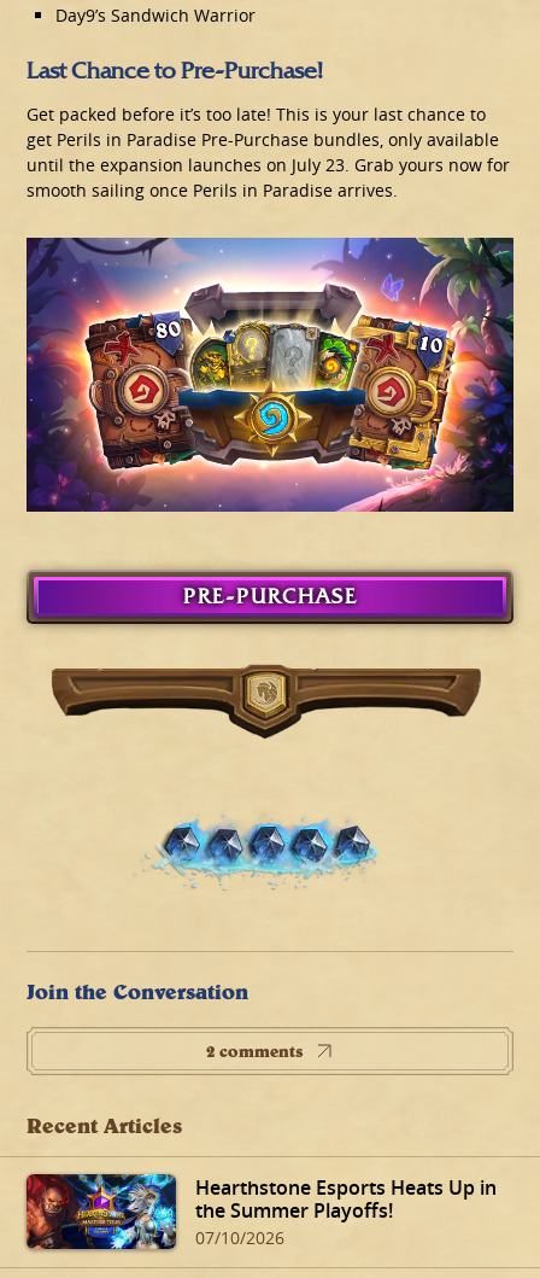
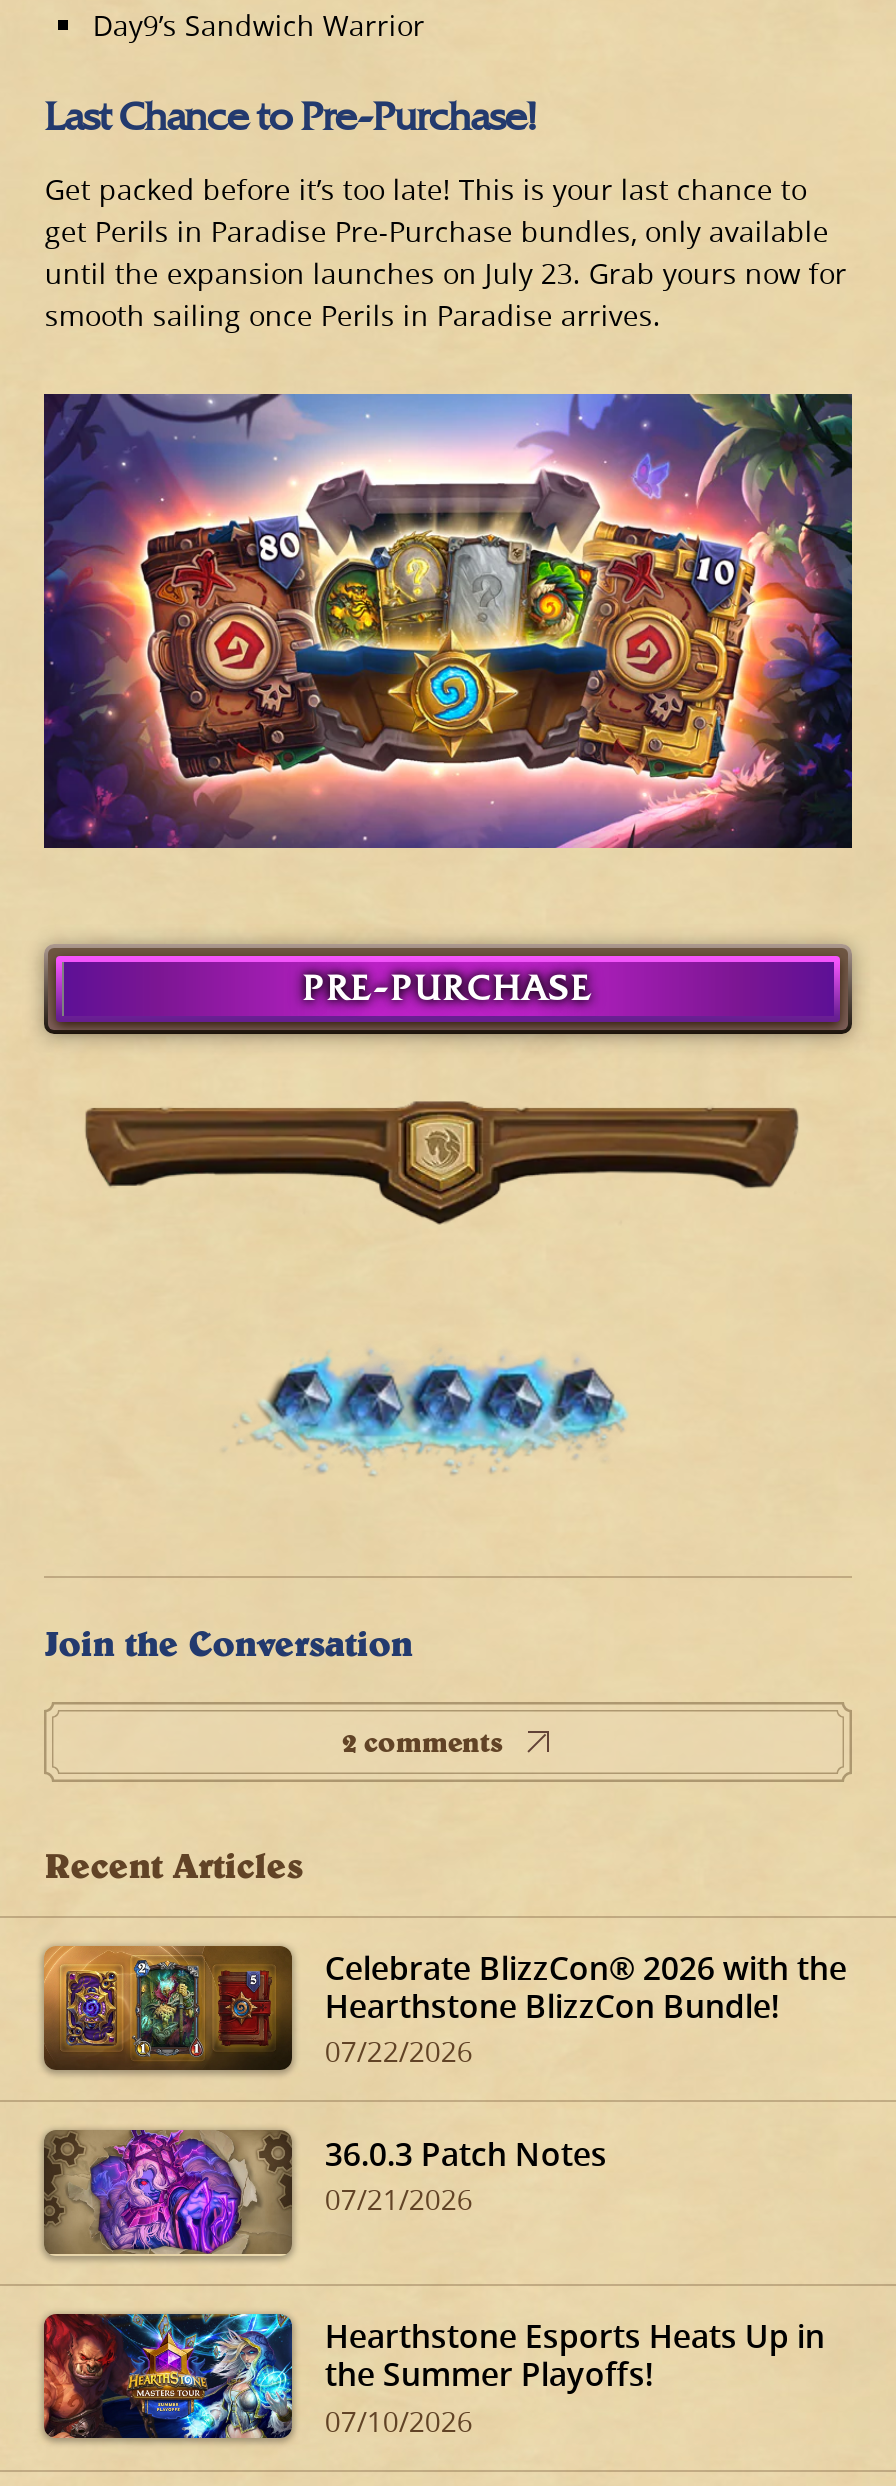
+ [image]

+ [image]
+ Celebrate BlizzCon® 2026 with the
+ Hearthstone BlizzCon Bundle!
+ 07/22/2026
+ 36.0.3 Patch Notes
+ 07/21/2026
